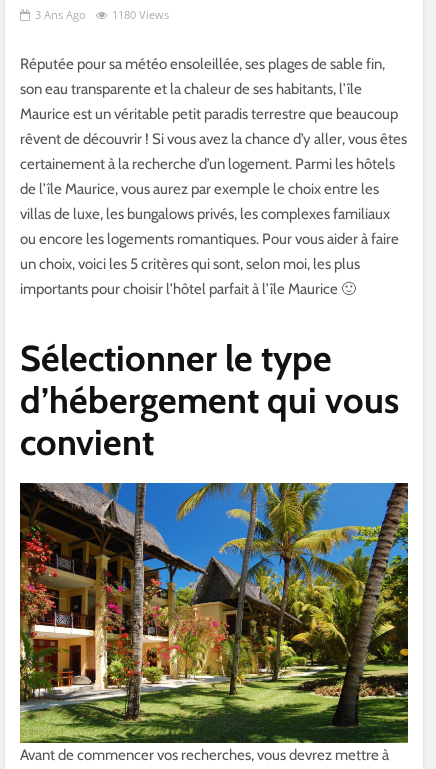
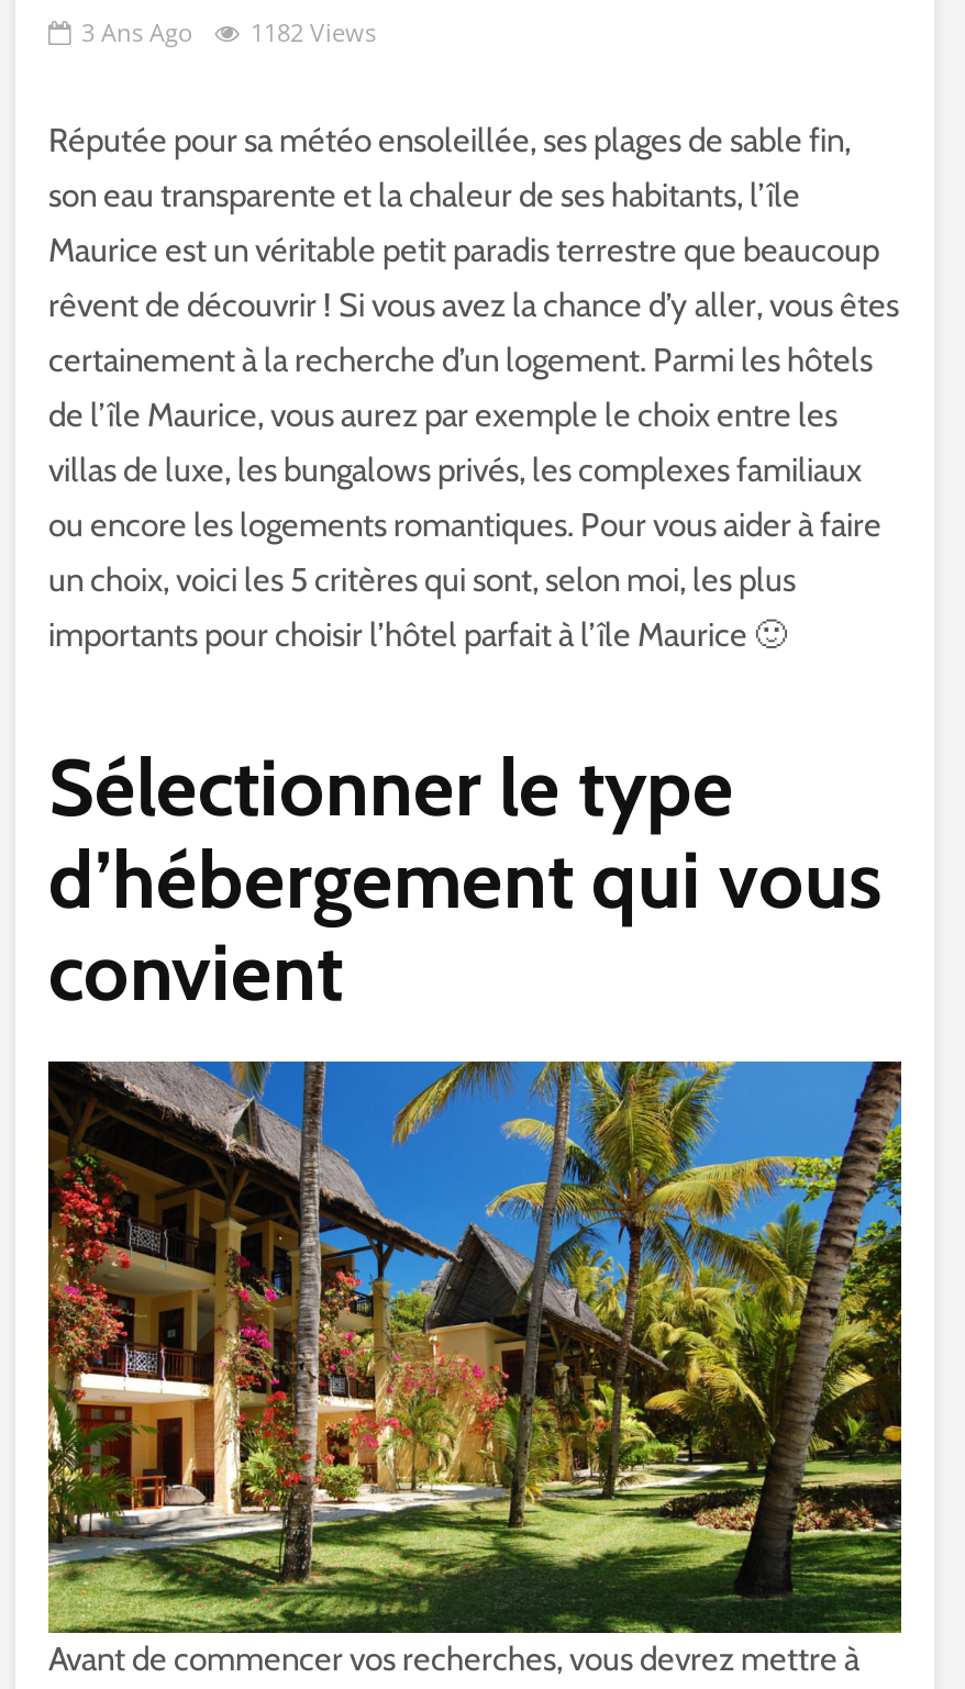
- 3 Ans Ago 1180 Views
+ 3 Ans Ago 1182 Views
